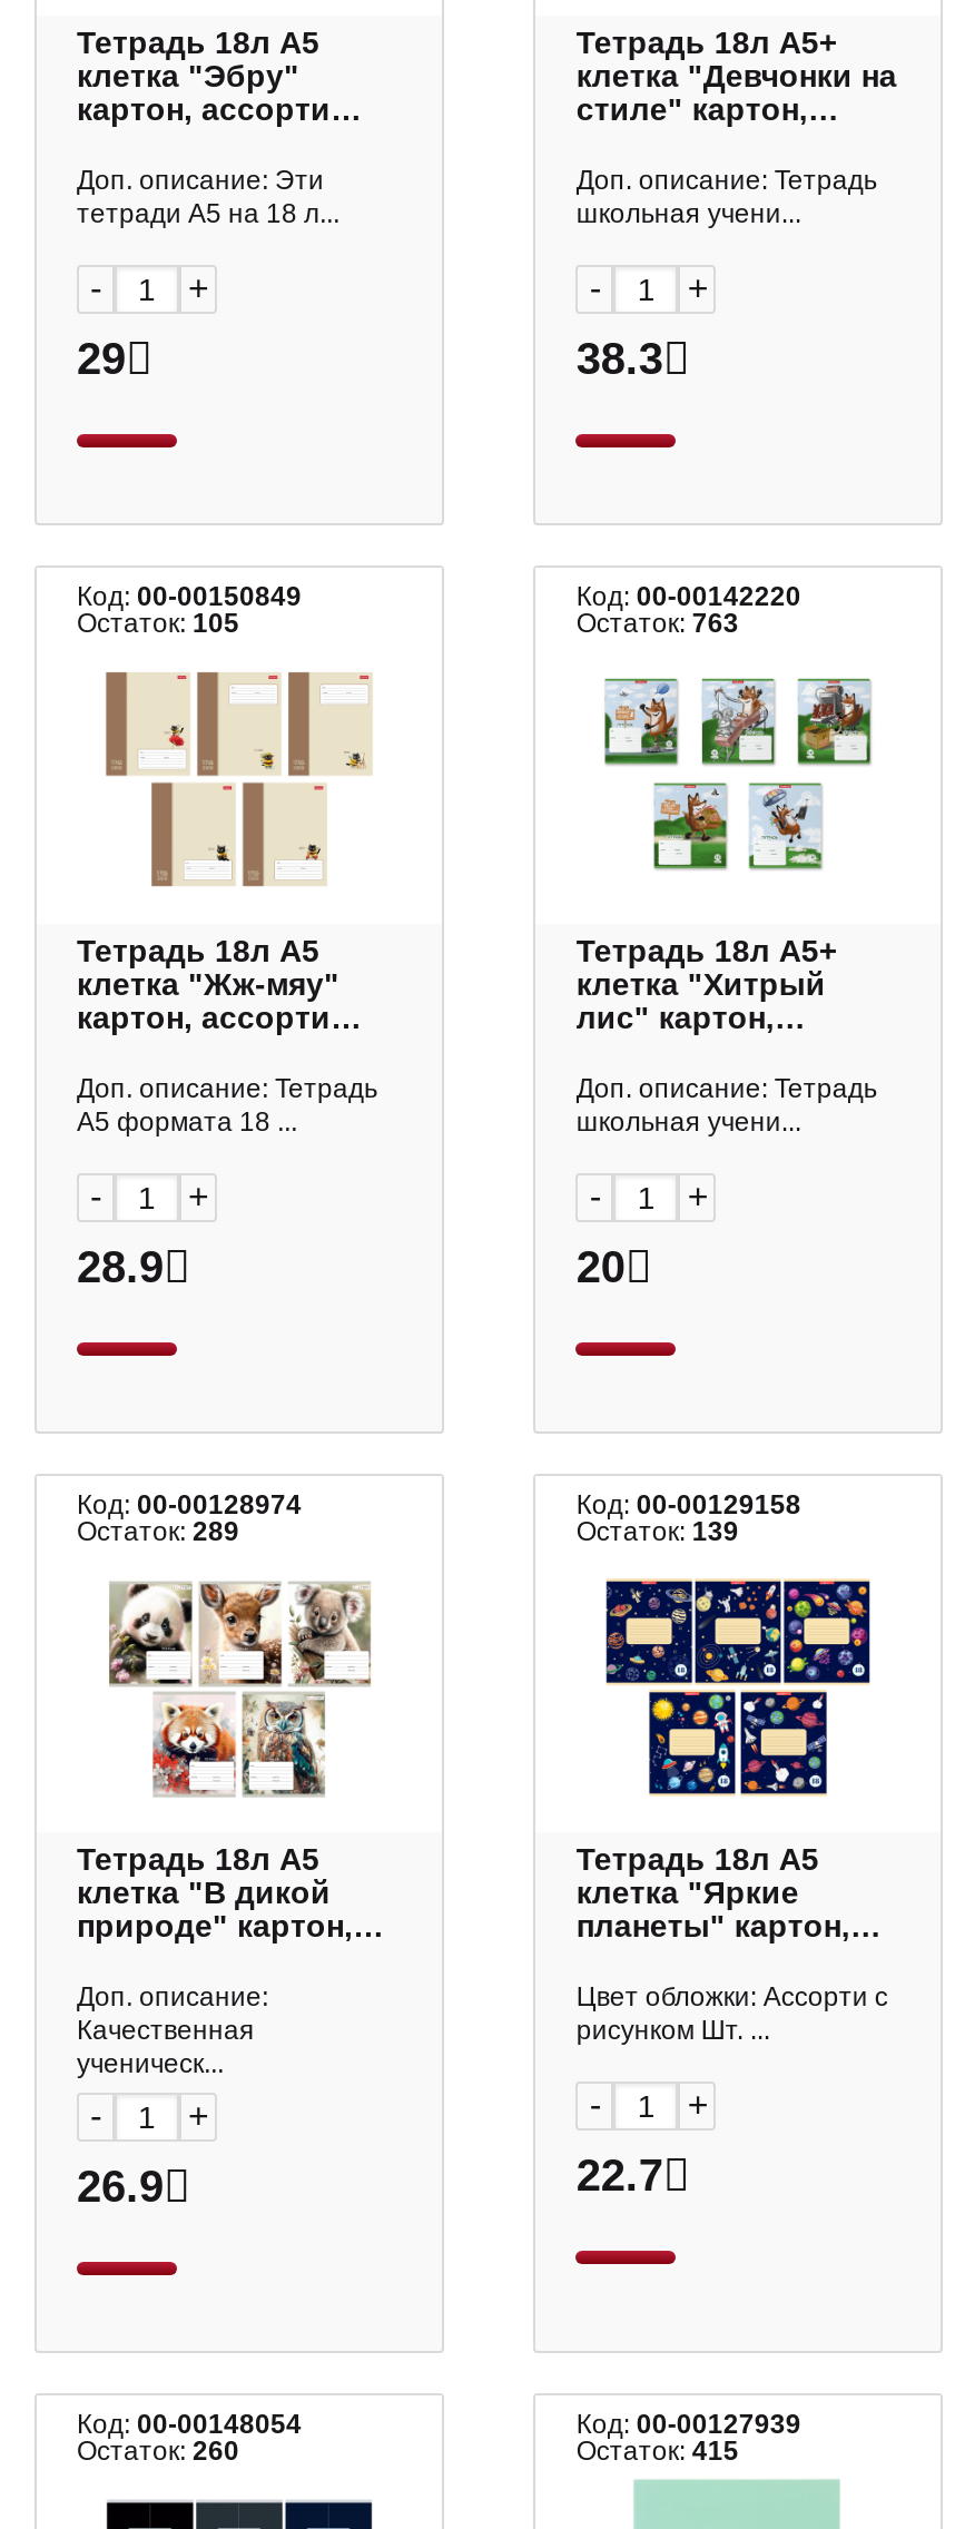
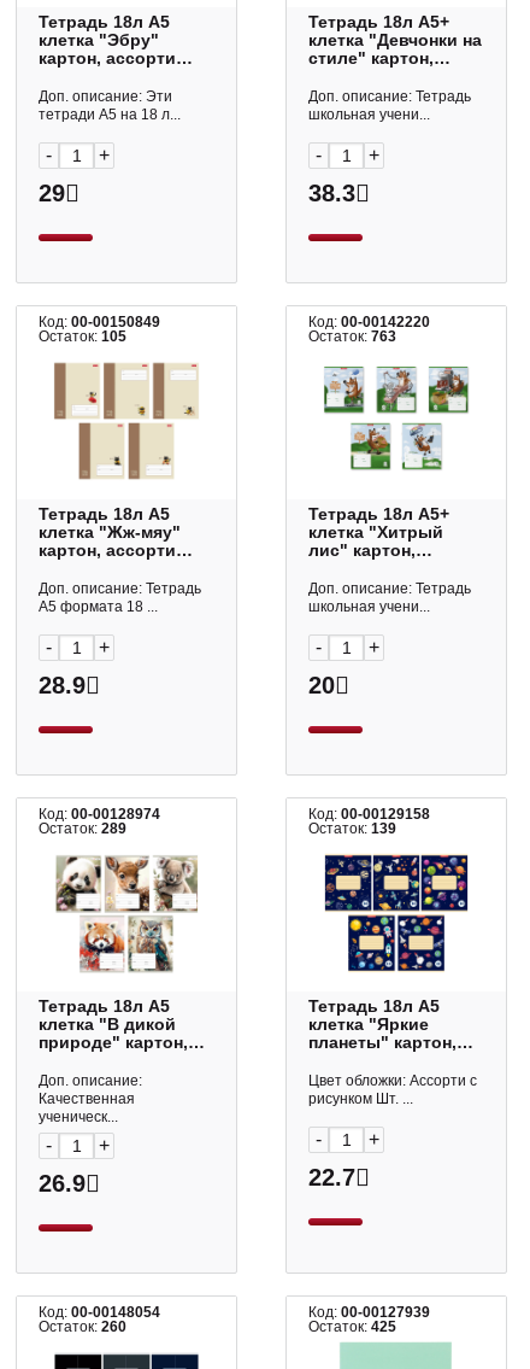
- Остаток: 415
+ Остаток: 425
